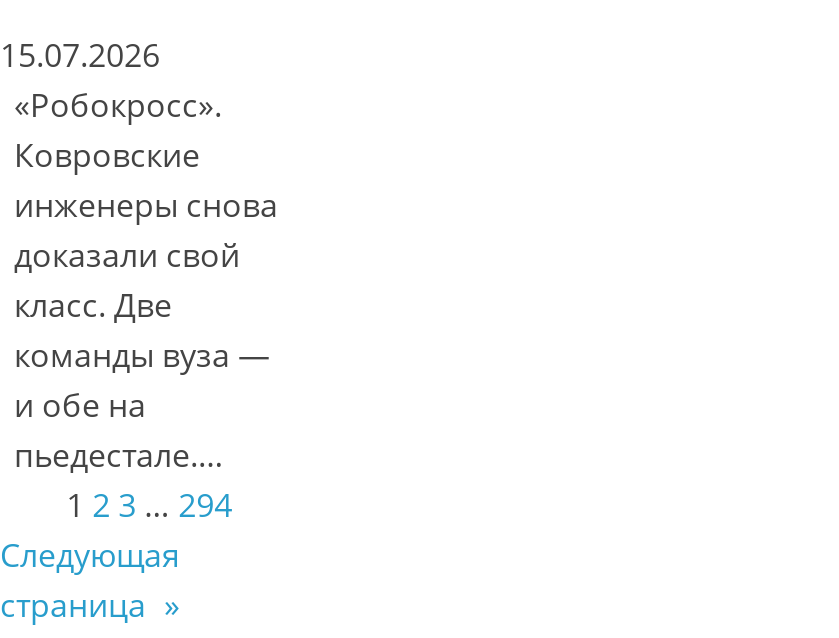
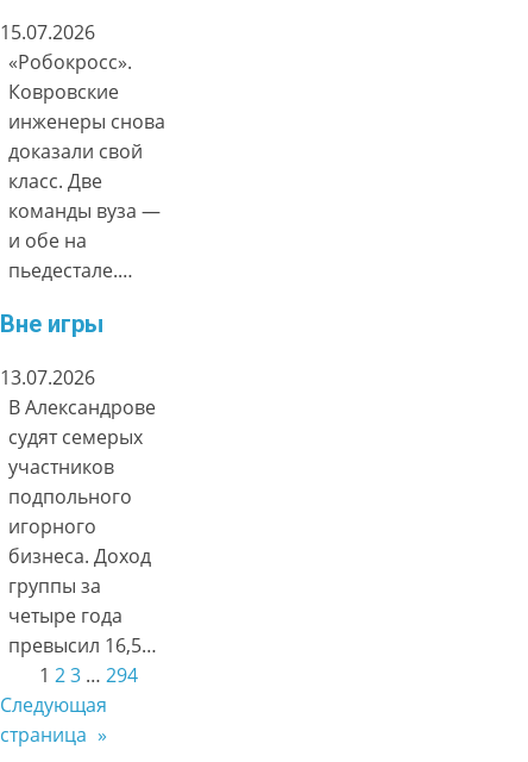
+ Вне игры
+ 13.07.2026
+ В Александрове
+ судят семерых
+ участников
+ подпольного
+ игорного
+ бизнеса. Доход
+ группы за
+ четыре года
+ превысил 16,5…
